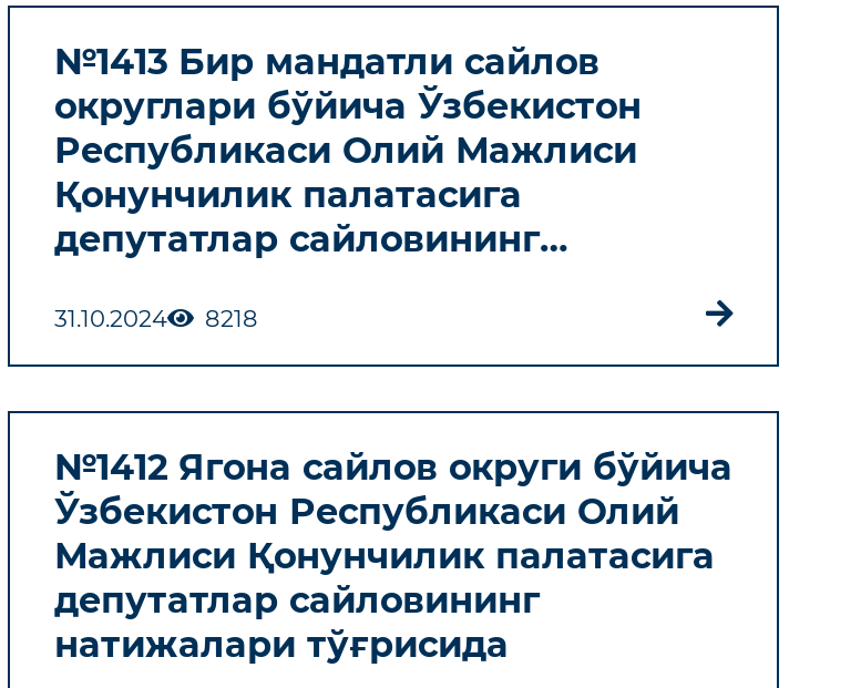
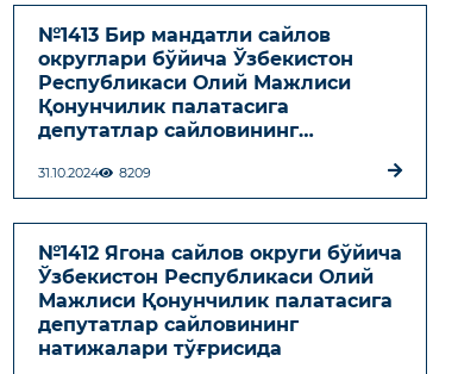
- 31.10.2024 8218
+ 31.10.2024 8209
